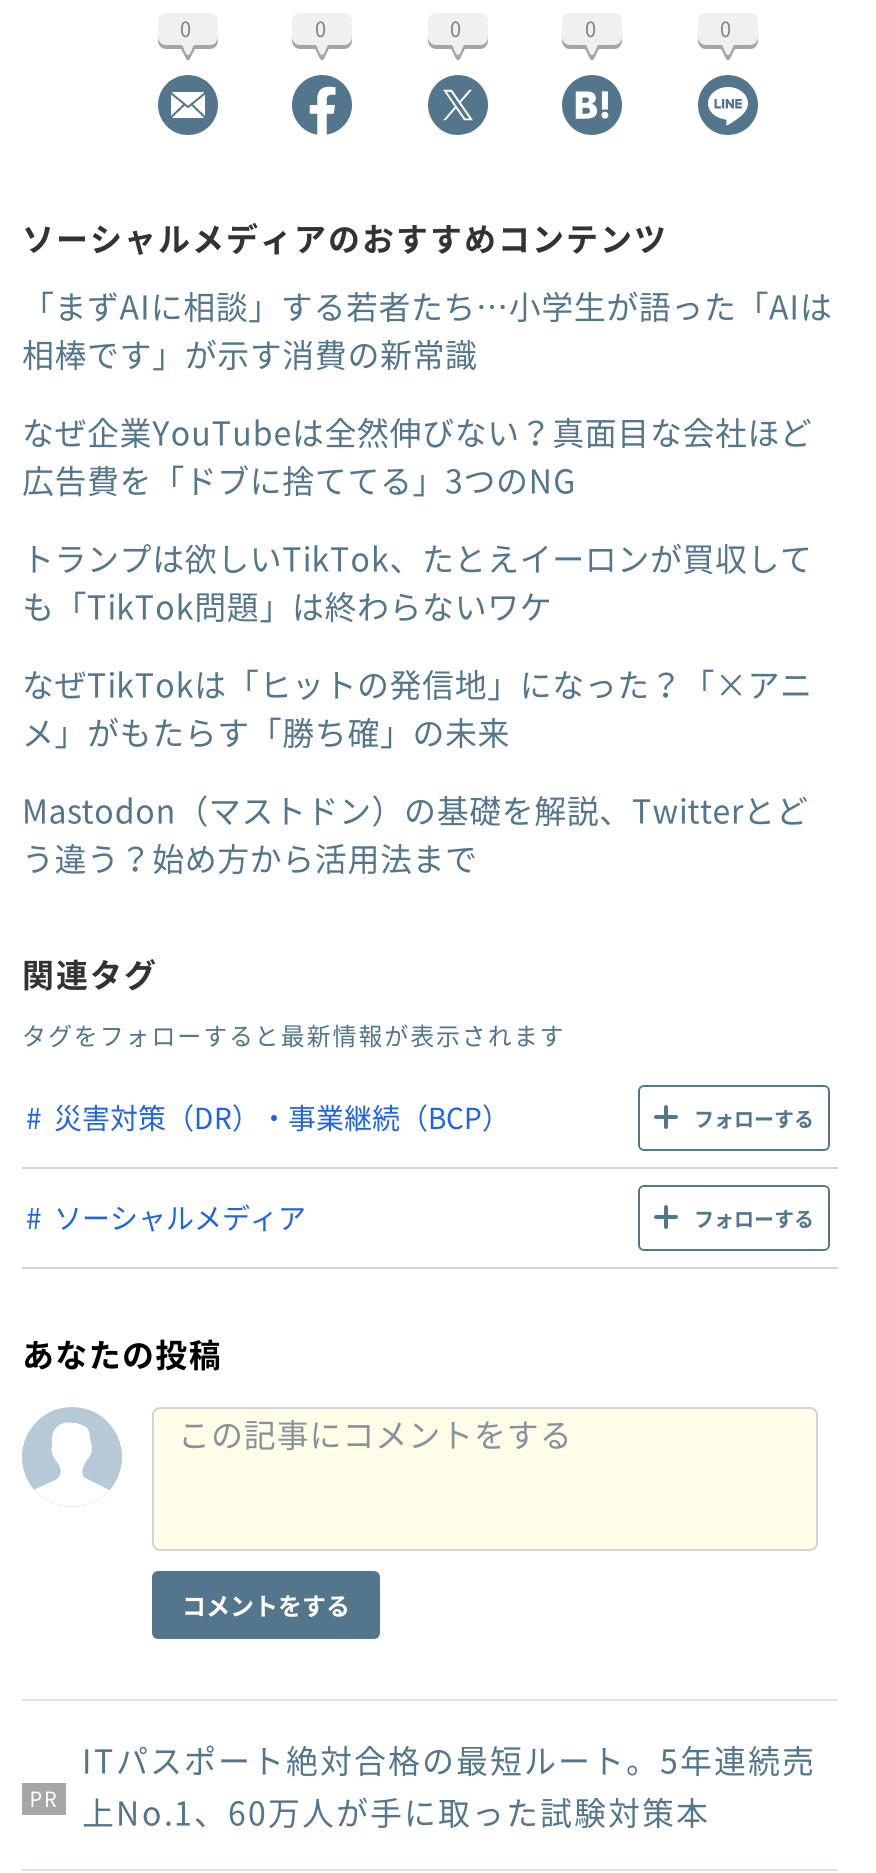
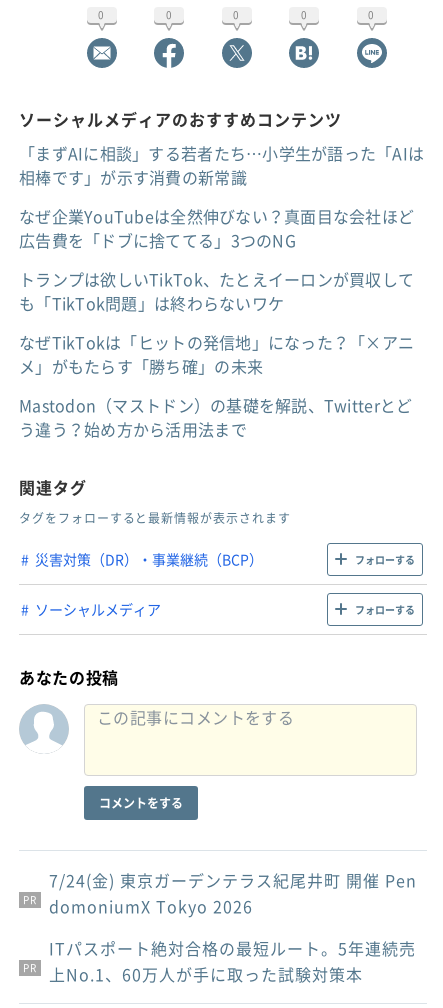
+ 7/24(金) 東京ガーデンテラス紀尾井町 開催 Pen
+ domoniumX Tokyo 2026
